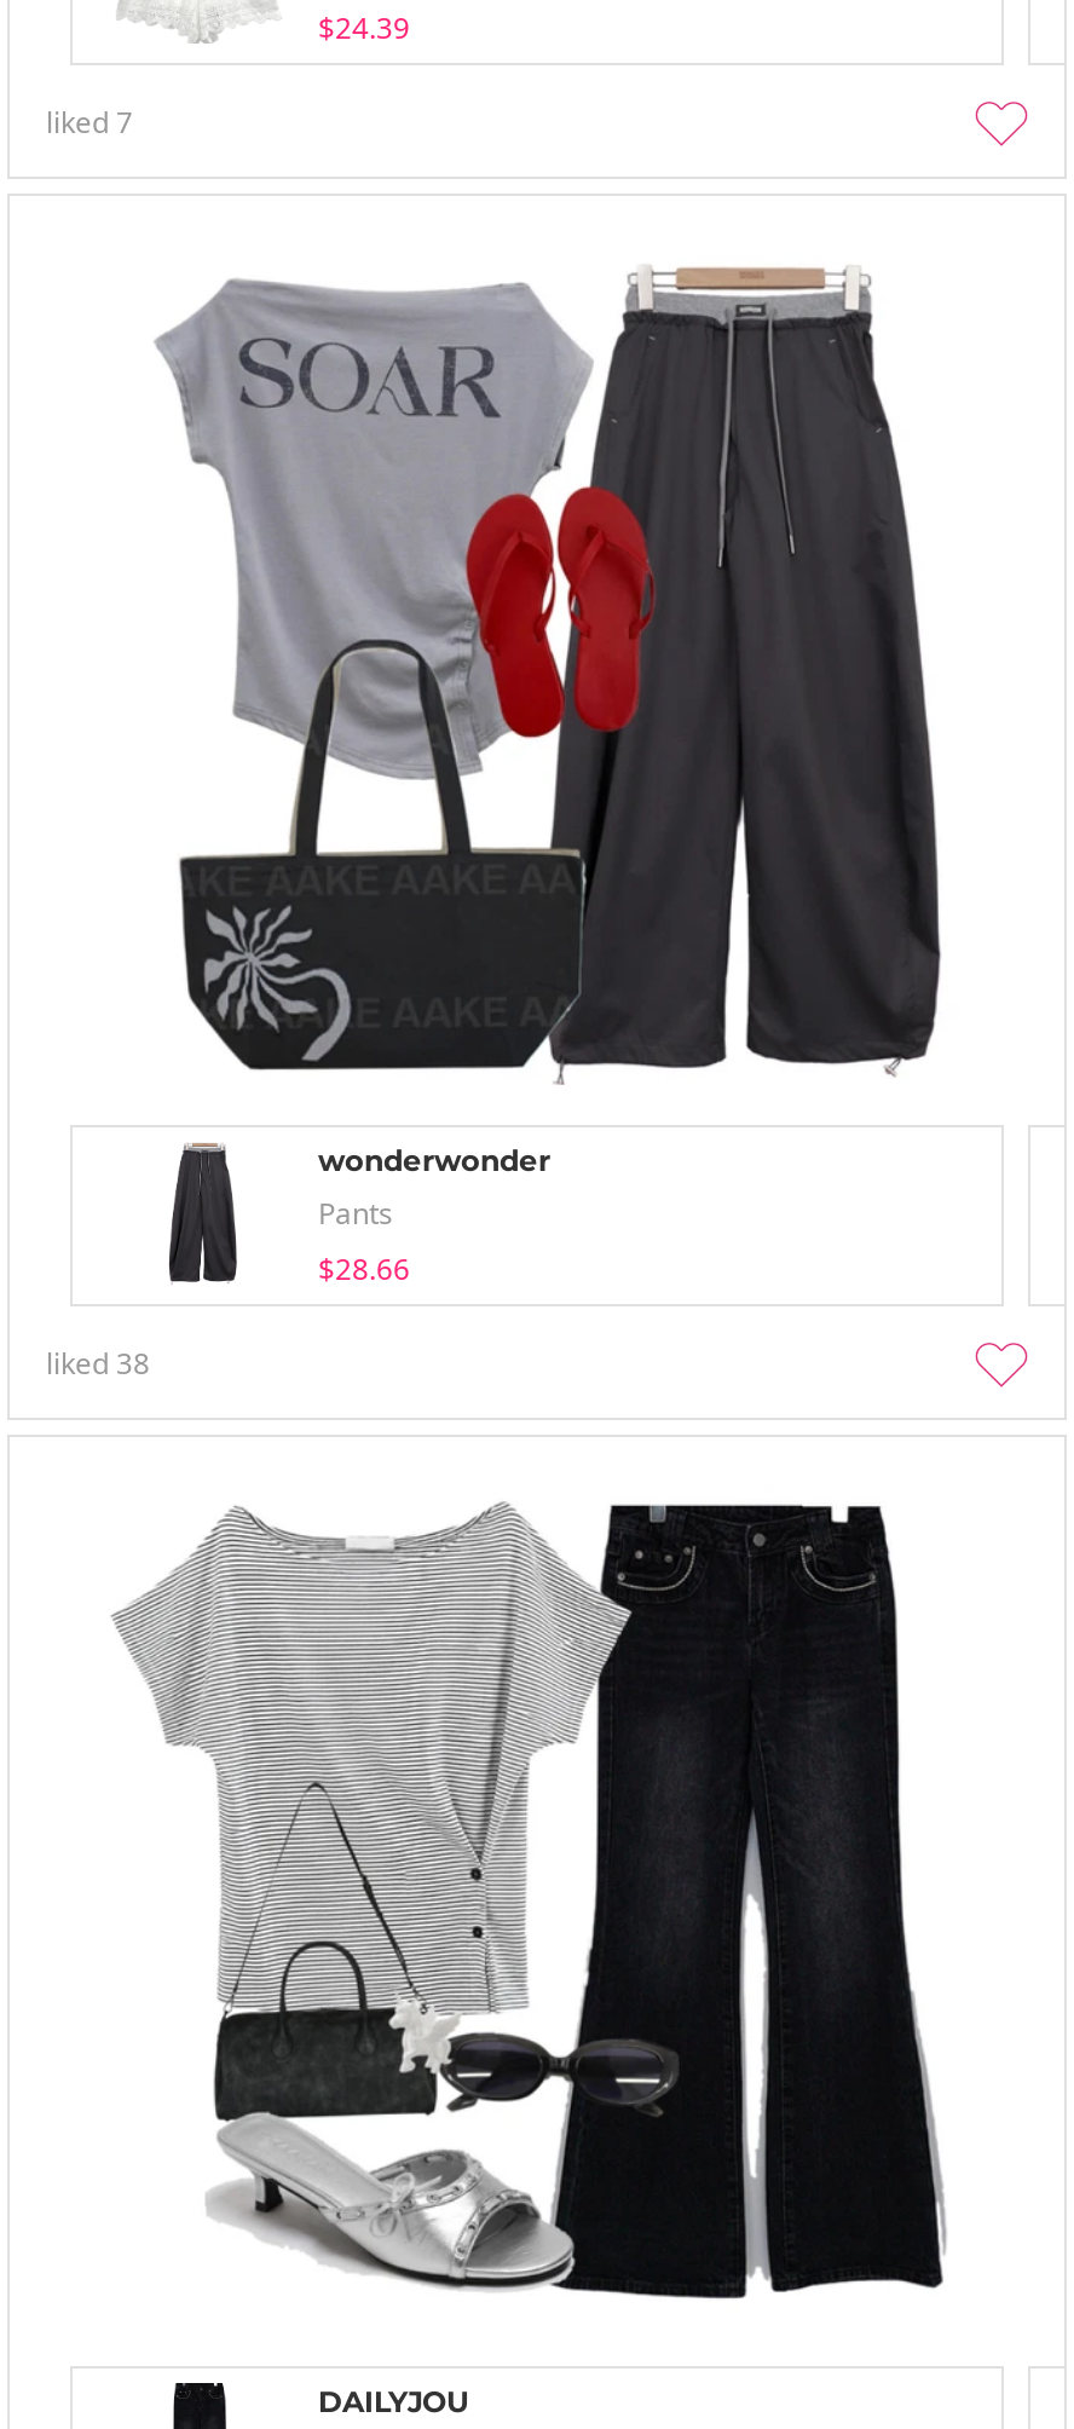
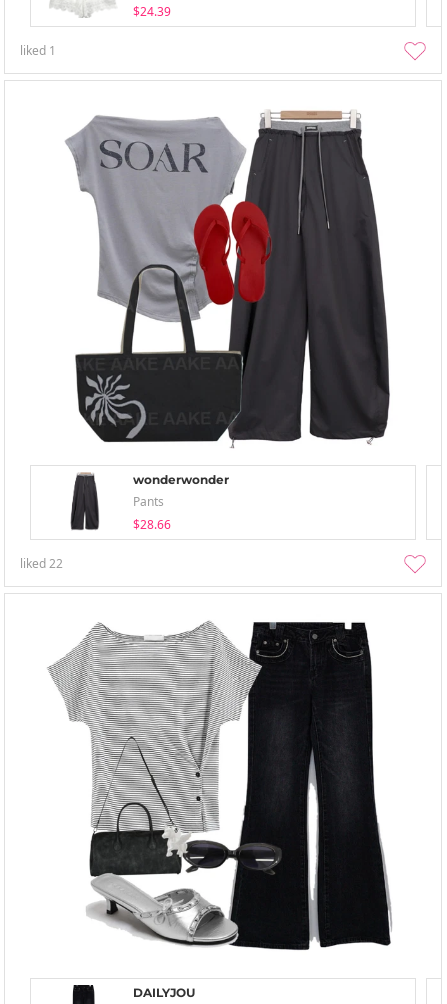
- liked 7
+ liked 1

- liked 38
+ liked 22
